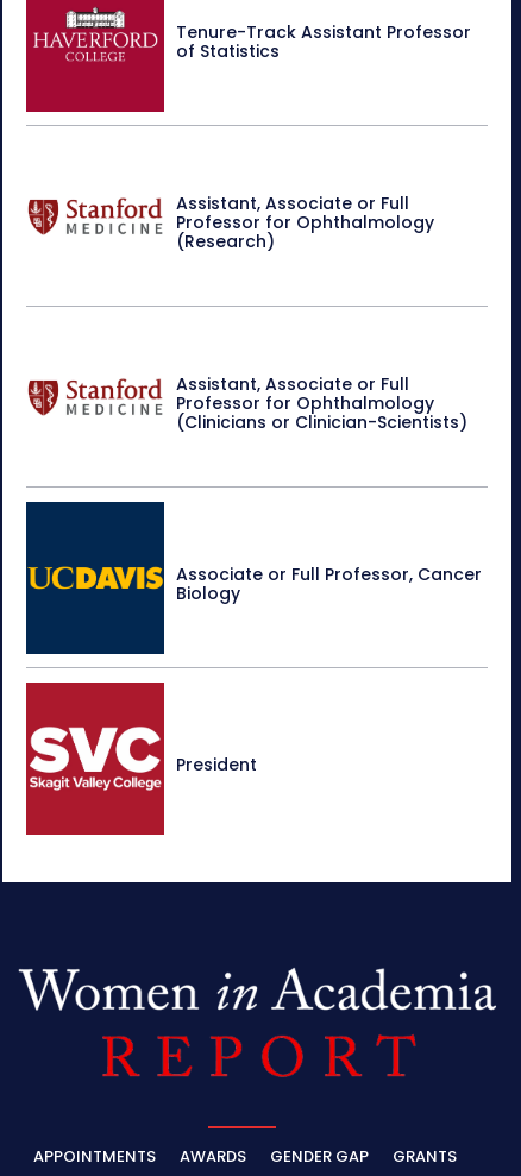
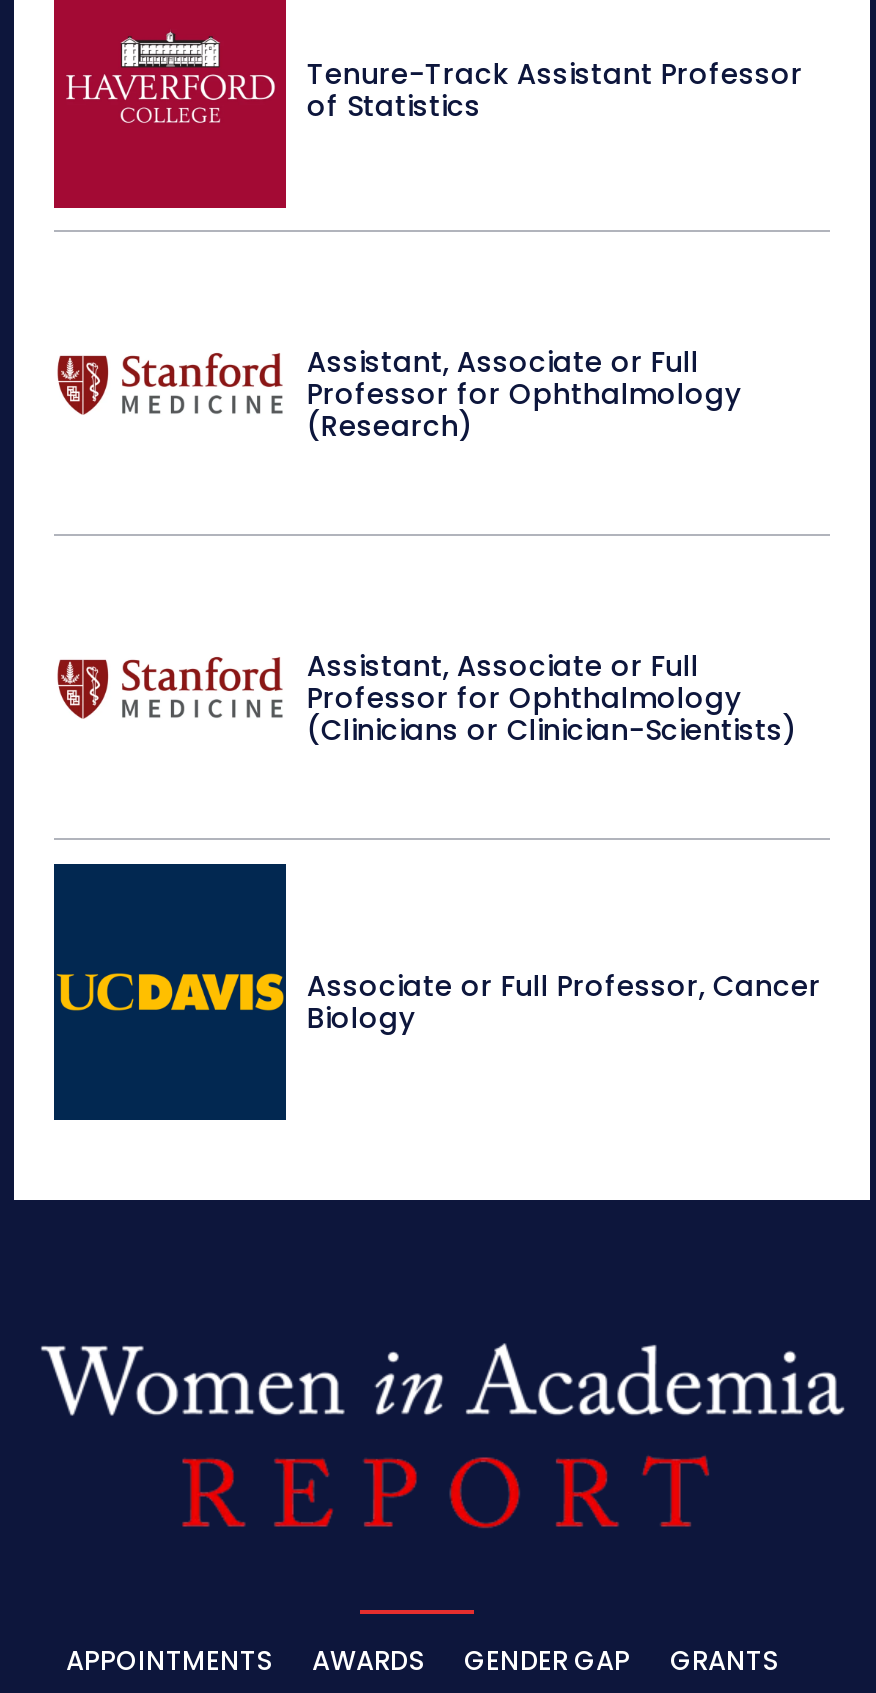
- [image]
- President
